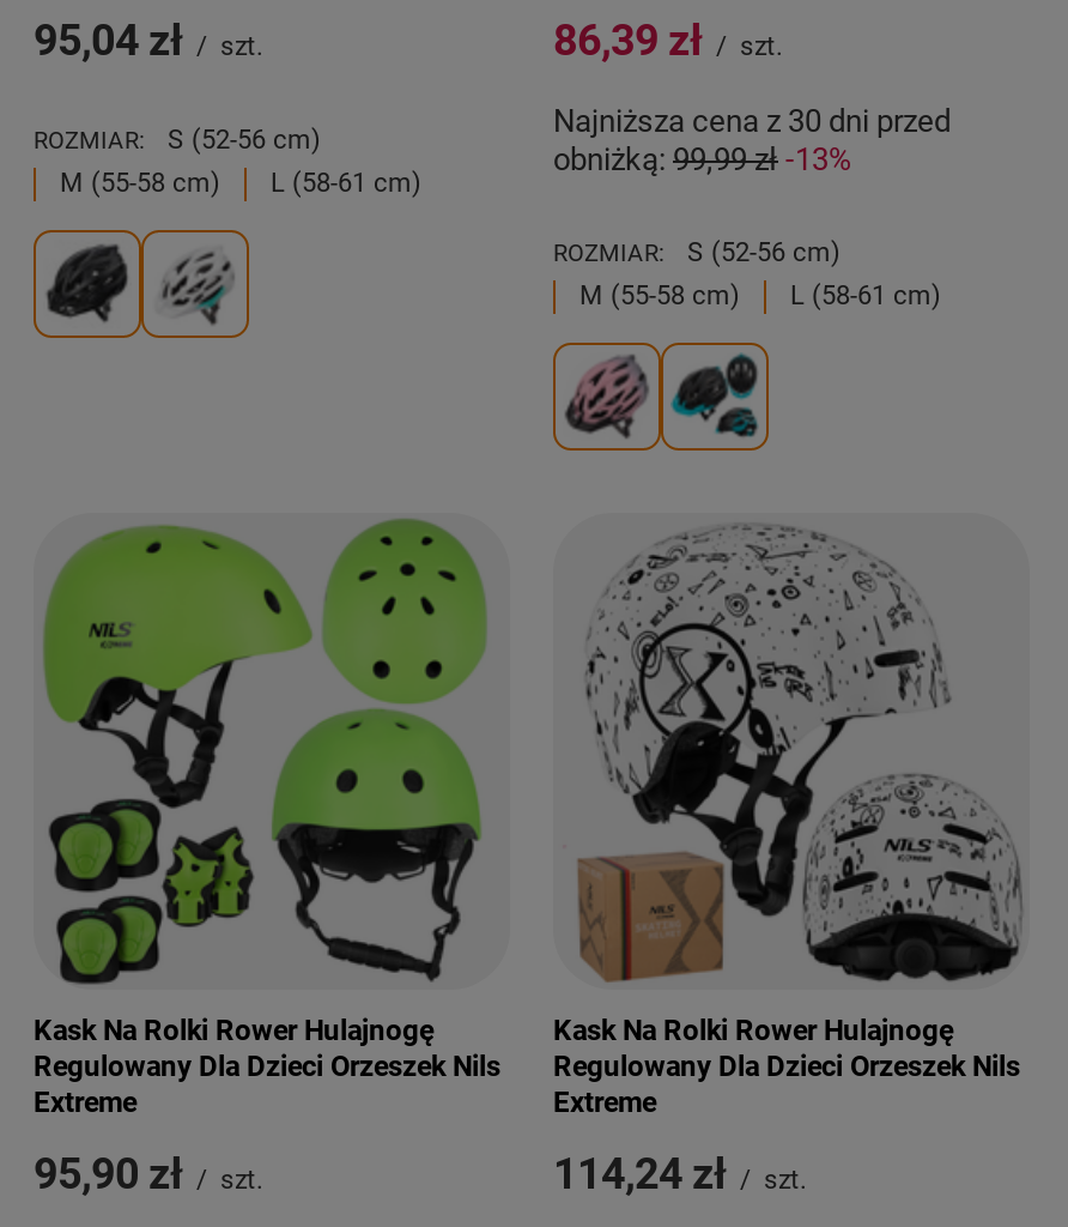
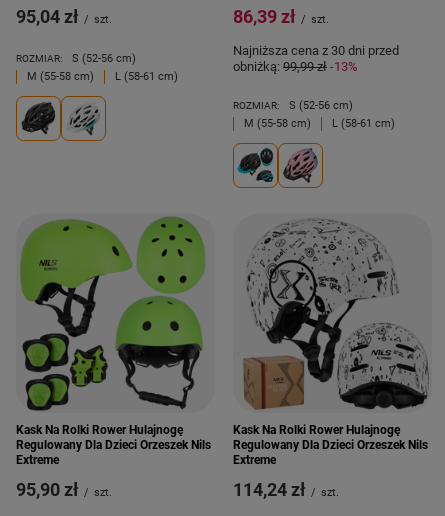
- [image]
+ [image]

- [image]
+ [image]
